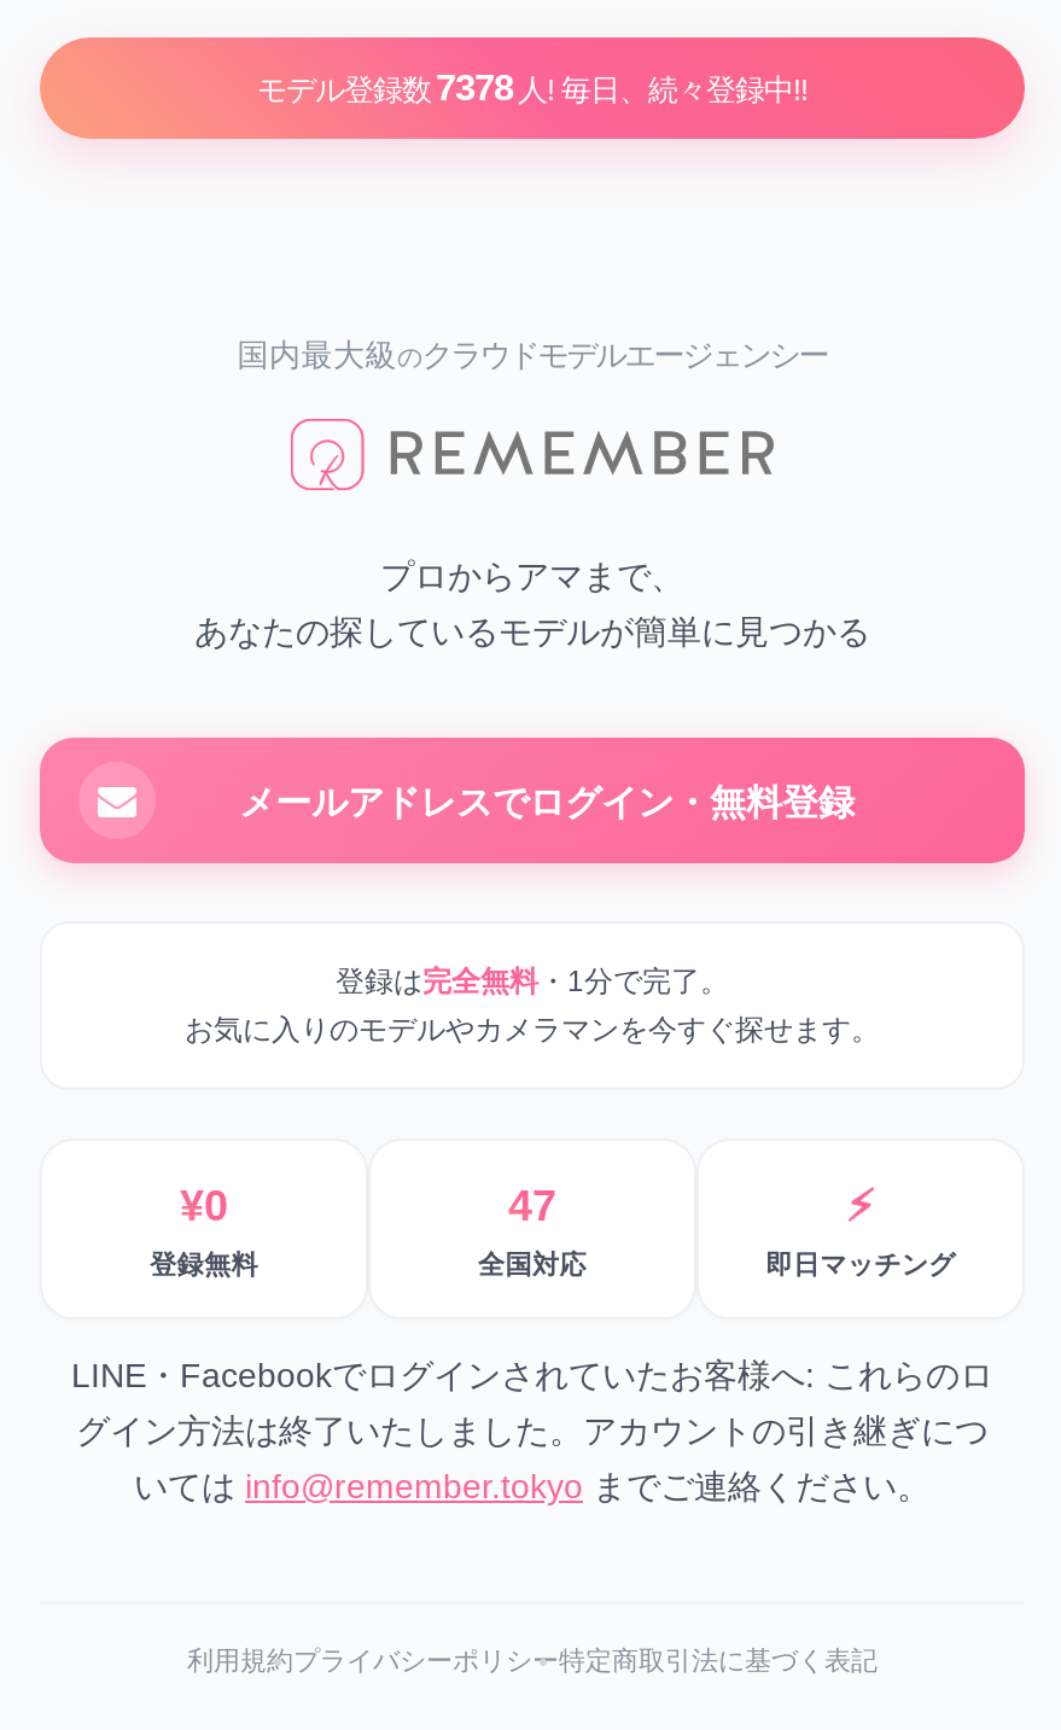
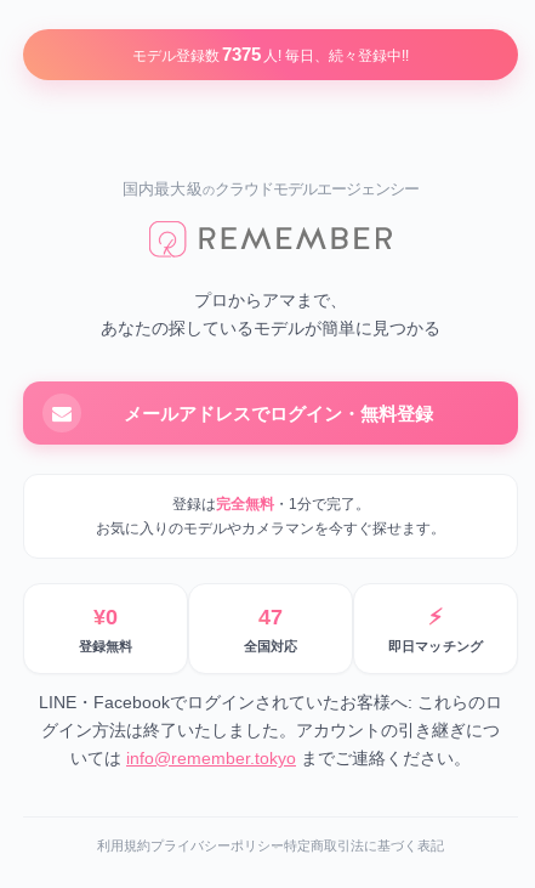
- モデル登録数 7378 人! 毎日、続々登録中!!
+ モデル登録数 7375 人! 毎日、続々登録中!!
